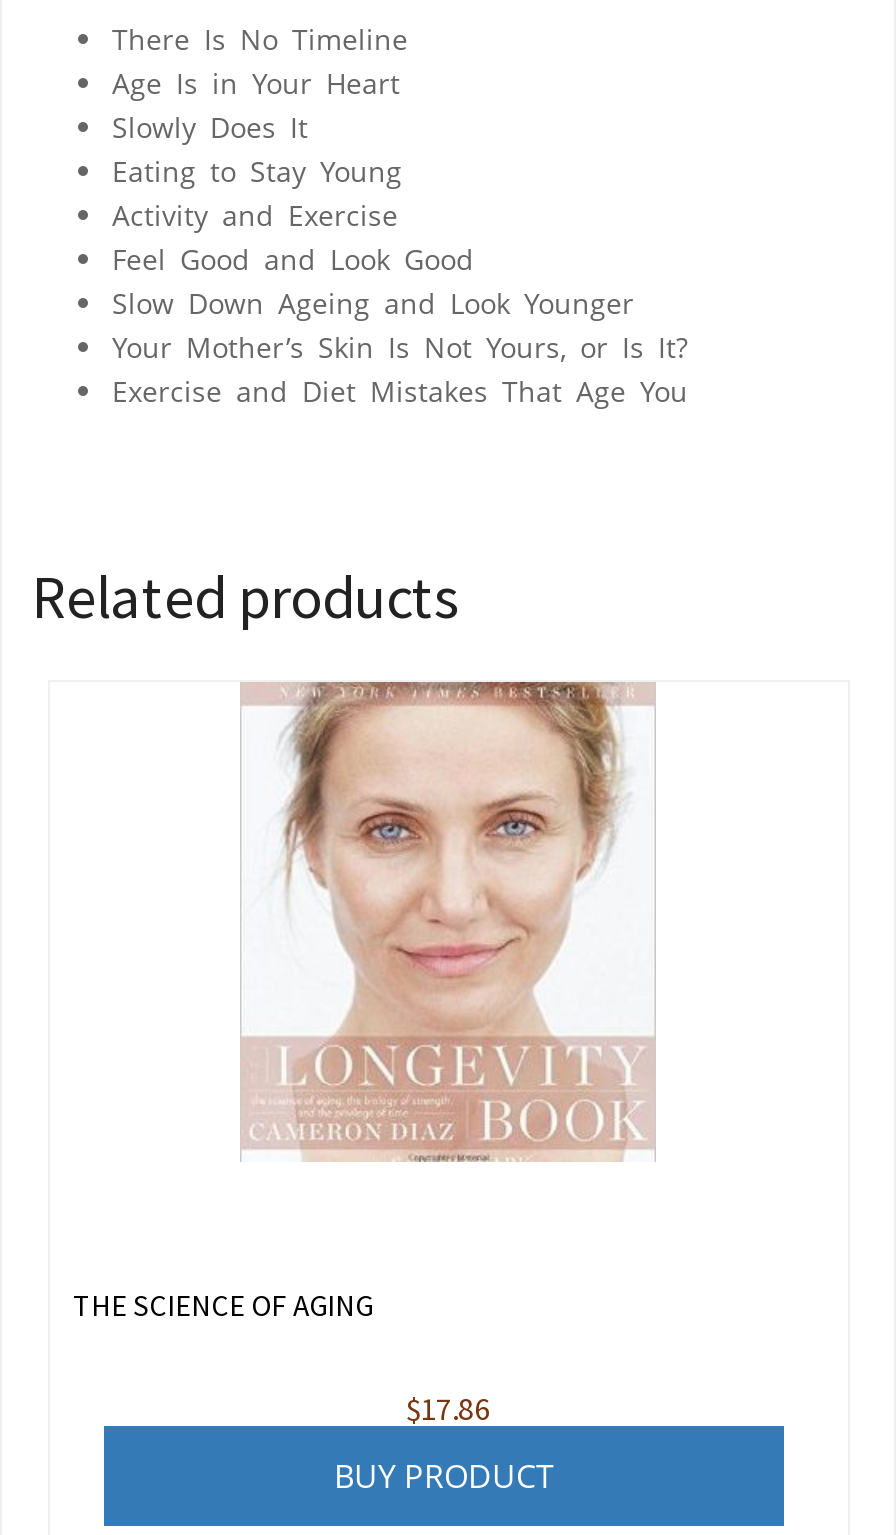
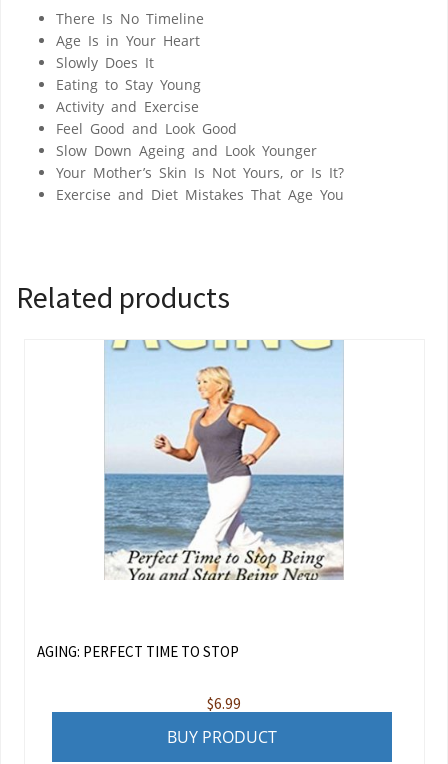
- [image]
+ [image]

- THE SCIENCE OF AGING
+ AGING: PERFECT TIME TO STOP

- $17.86
+ $6.99
